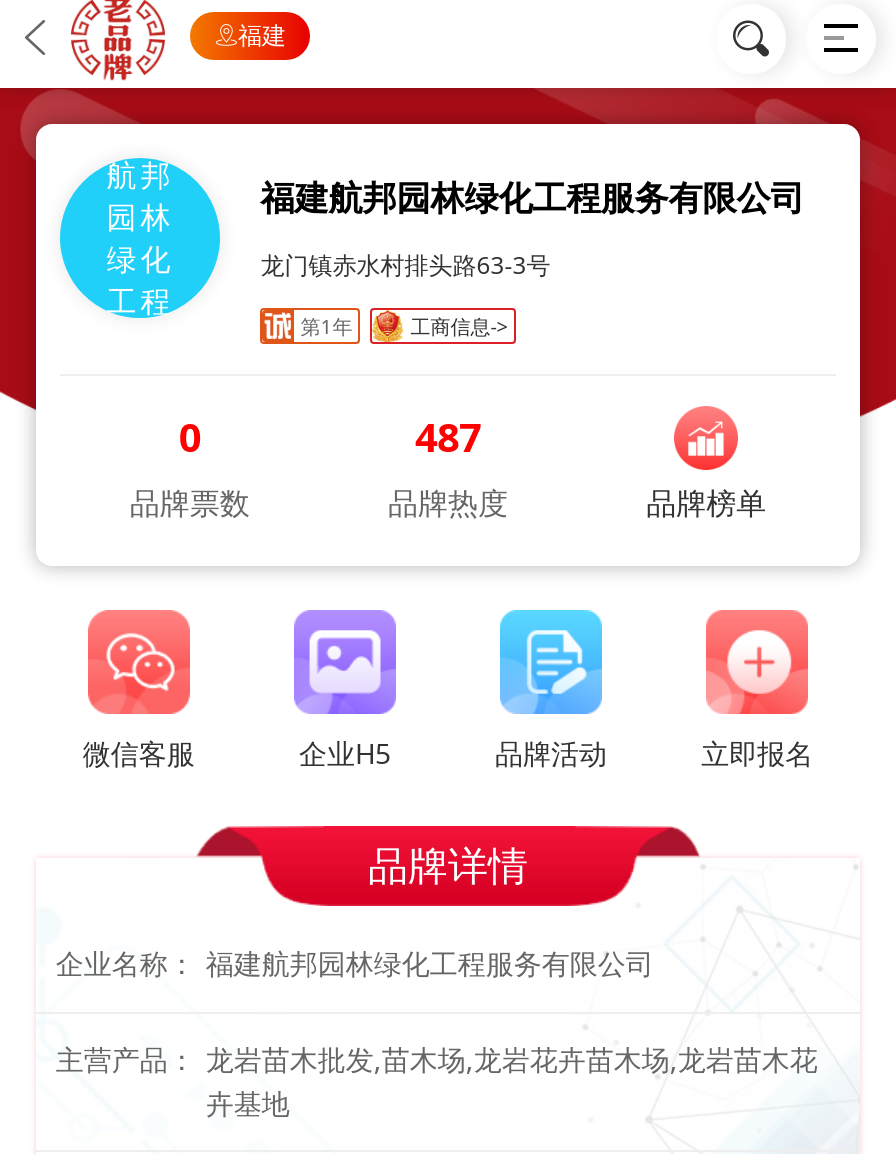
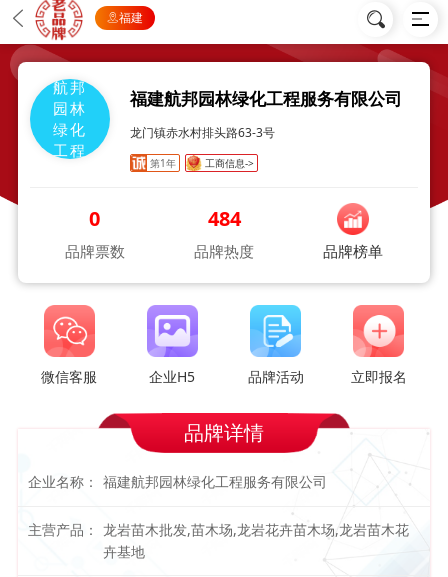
- 487
+ 484
